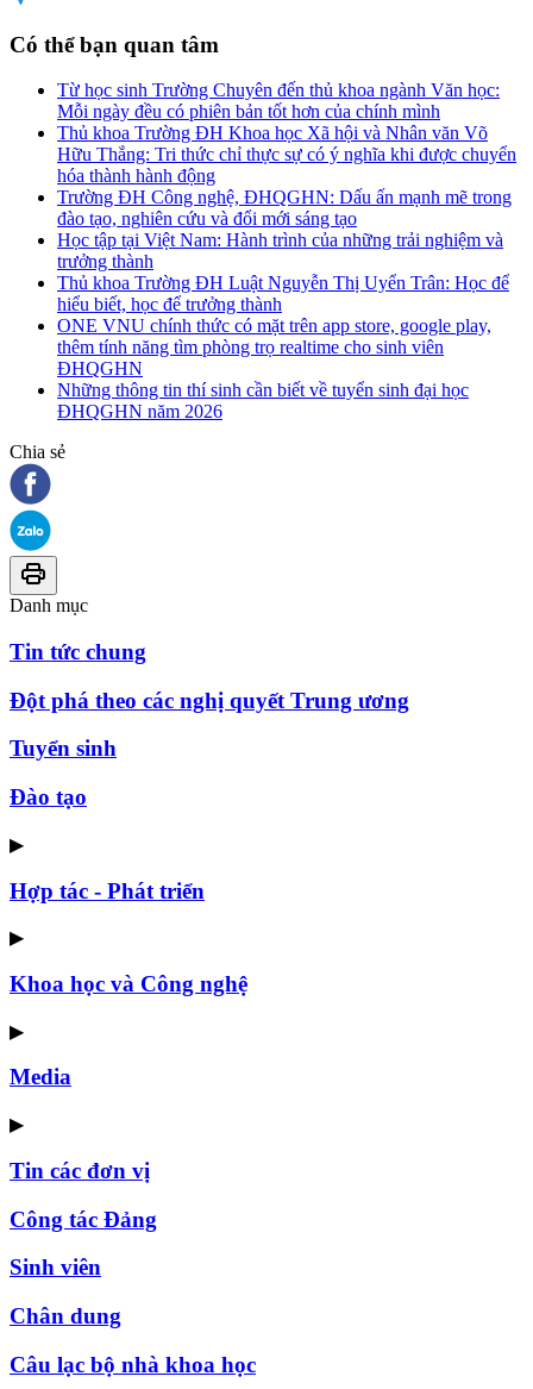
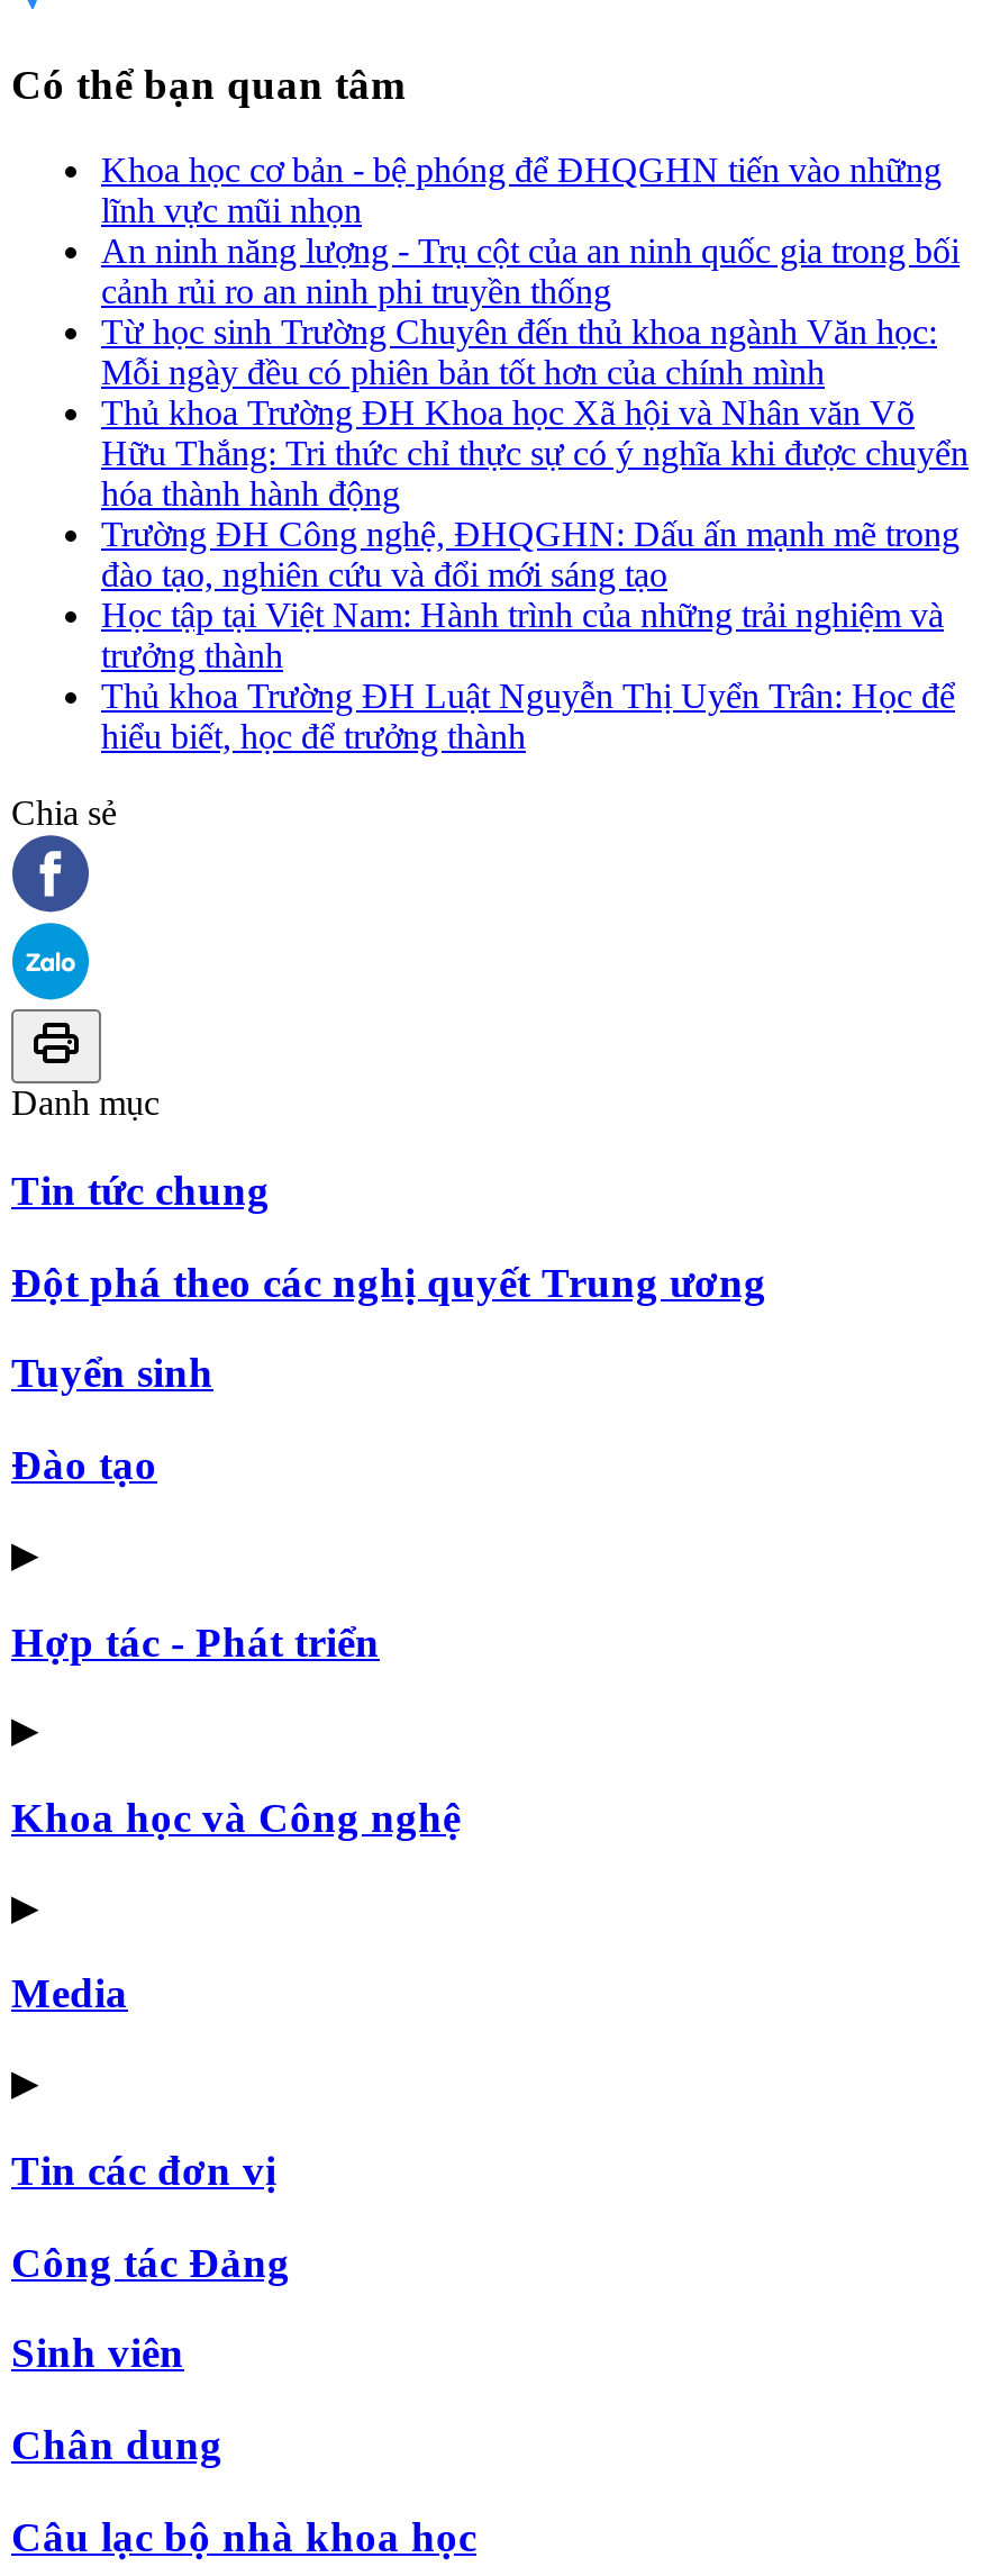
+ Khoa học cơ bản - bệ phóng để ĐHQGHN tiến vào những
+ lĩnh vực mũi nhọn
+ An ninh năng lượng - Trụ cột của an ninh quốc gia trong bối
+ cảnh rủi ro an ninh phi truyền thống

moved down: Từ học sinh Trường Chuyên đến thủ khoa ngành Văn học: | Mỗi ngày đều có phiên bản tốt hơn của chính mình | Thủ khoa Trường ĐH Khoa học Xã hội và Nhân văn Võ | ... | Thủ khoa Trường ĐH Luật Nguyễn Thị Uyển Trân: Học để | hiểu biết, học để trưởng thành

- ONE VNU chính thức có mặt trên app store, google play,
- thêm tính năng tìm phòng trọ realtime cho sinh viên
- ĐHQGHN
- Những thông tin thí sinh cần biết về tuyển sinh đại học
- ĐHQGHN năm 2026
